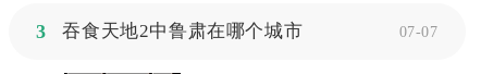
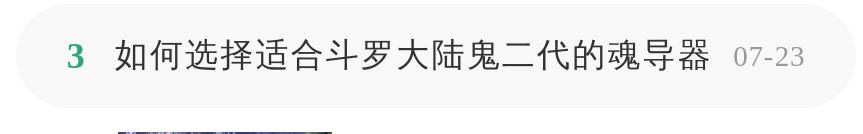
- 吞食天地2中鲁肃在哪个城市
- 07-07
+ 如何选择适合斗罗大陆鬼二代的魂导器
+ 07-23
